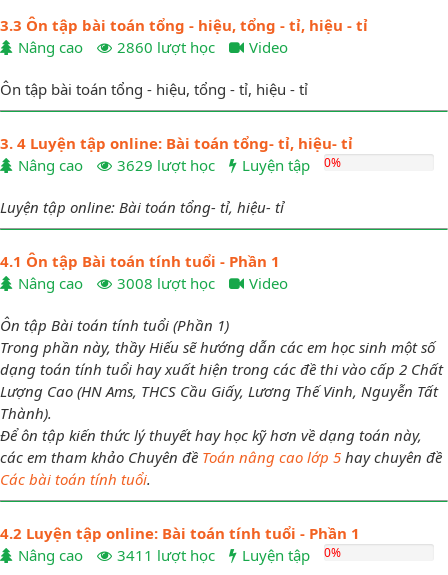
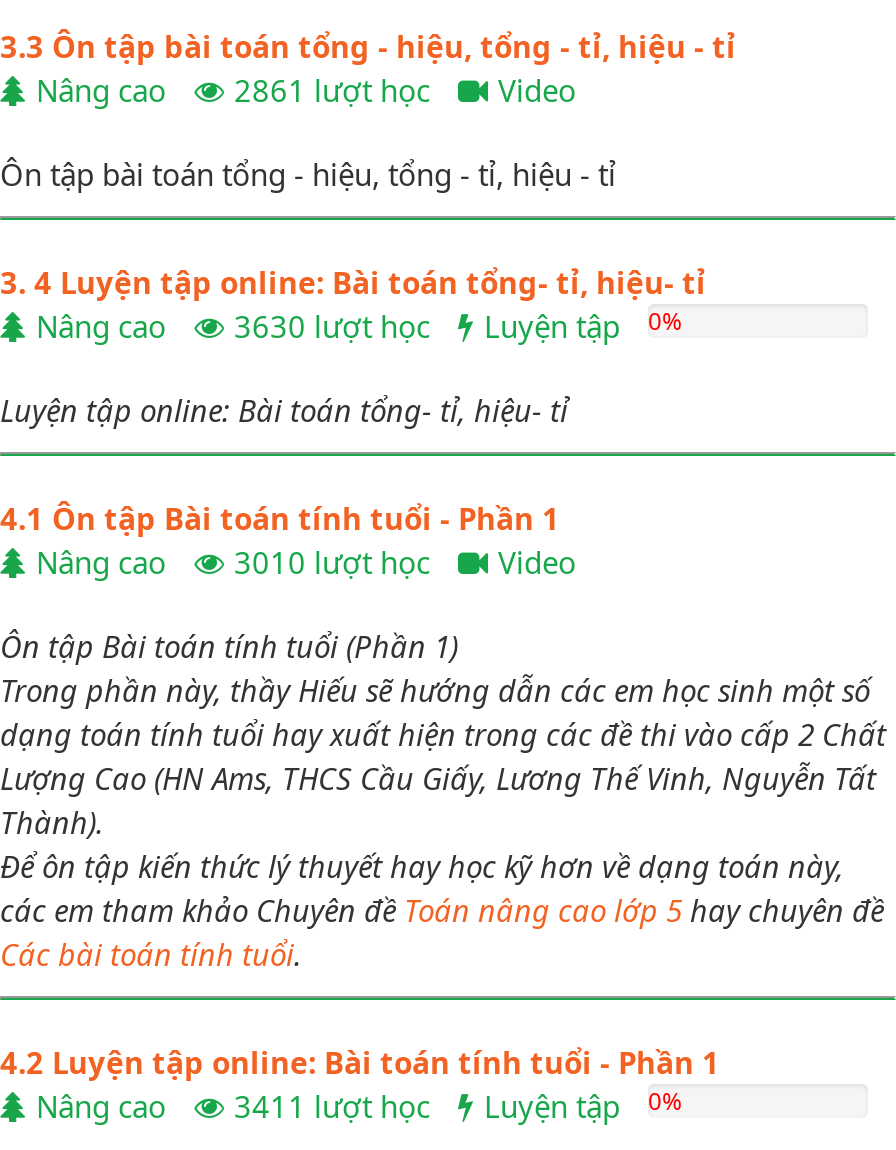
- Nâng cao 2860 lượt học Video
+ Nâng cao 2861 lượt học Video

- Nâng cao 3629 lượt học Luyện tập 0%
+ Nâng cao 3630 lượt học Luyện tập 0%

- Nâng cao 3008 lượt học Video
+ Nâng cao 3010 lượt học Video
